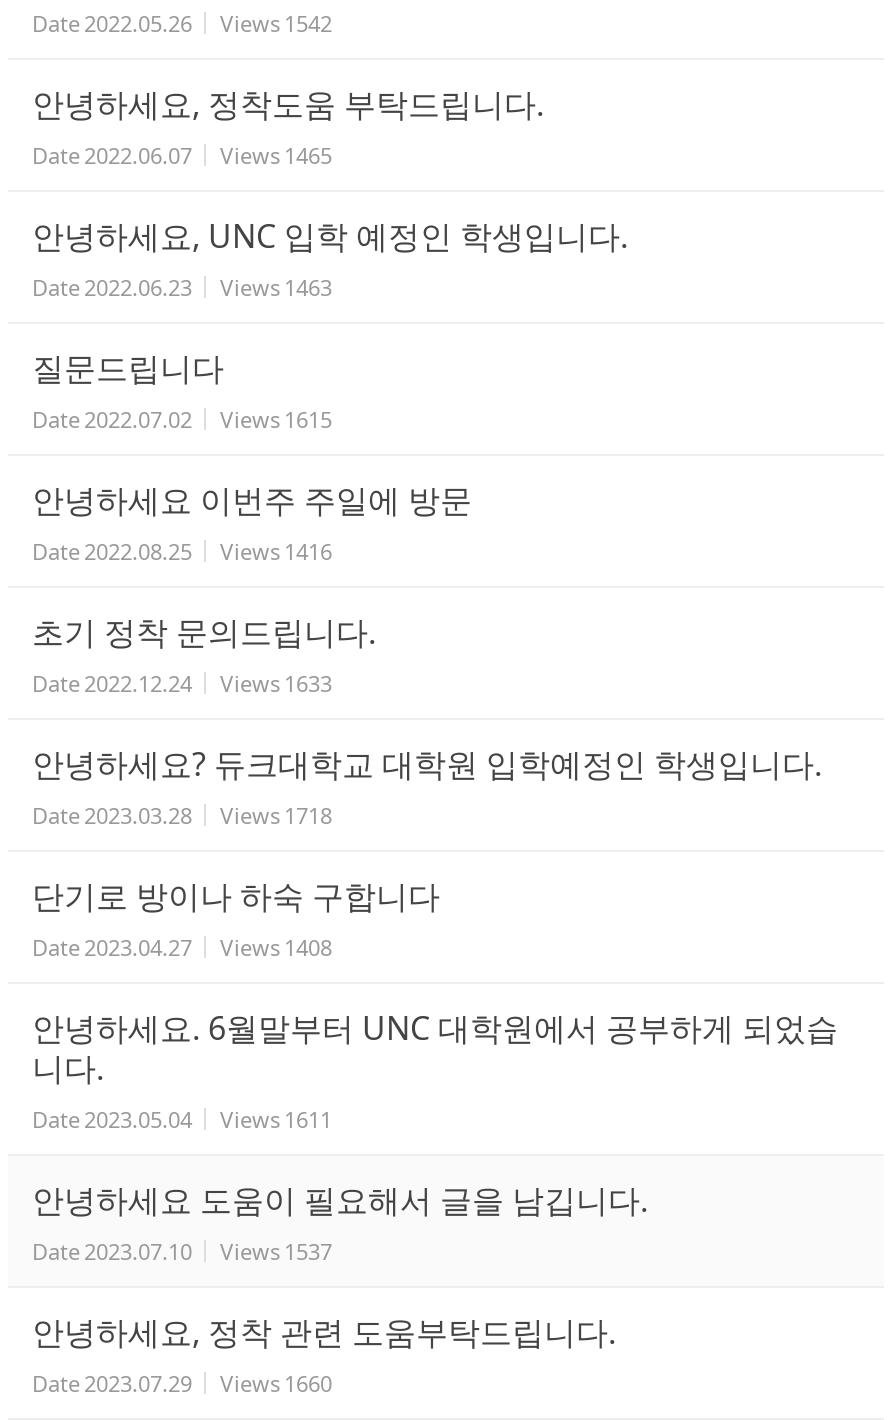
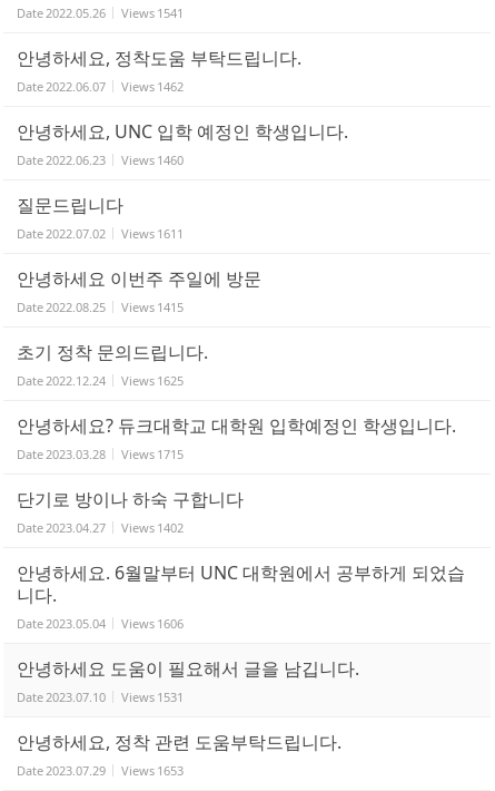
- Date 2022.05.26 Views 1542
+ Date 2022.05.26 Views 1541

- Date 2022.06.07 Views 1465
+ Date 2022.06.07 Views 1462

- Date 2022.06.23 Views 1463
+ Date 2022.06.23 Views 1460

- Date 2022.07.02 Views 1615
+ Date 2022.07.02 Views 1611

- Date 2022.08.25 Views 1416
+ Date 2022.08.25 Views 1415

- Date 2022.12.24 Views 1633
+ Date 2022.12.24 Views 1625

- Date 2023.03.28 Views 1718
+ Date 2023.03.28 Views 1715

- Date 2023.04.27 Views 1408
+ Date 2023.04.27 Views 1402

- Date 2023.05.04 Views 1611
+ Date 2023.05.04 Views 1606

- Date 2023.07.10 Views 1537
+ Date 2023.07.10 Views 1531

- Date 2023.07.29 Views 1660
+ Date 2023.07.29 Views 1653
